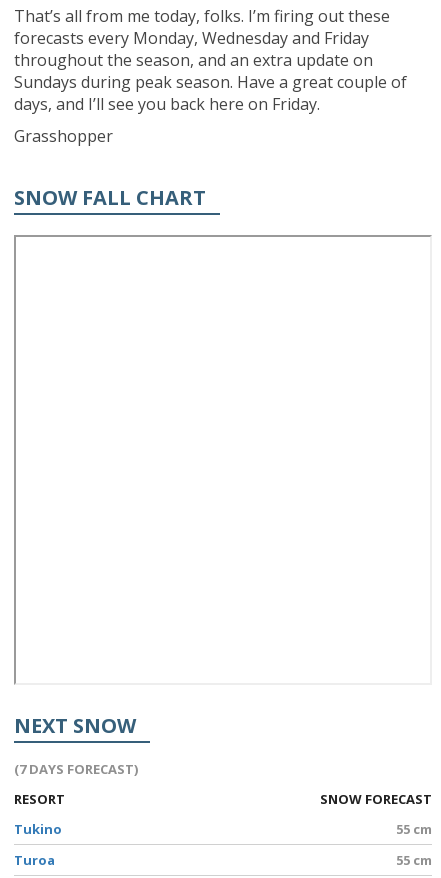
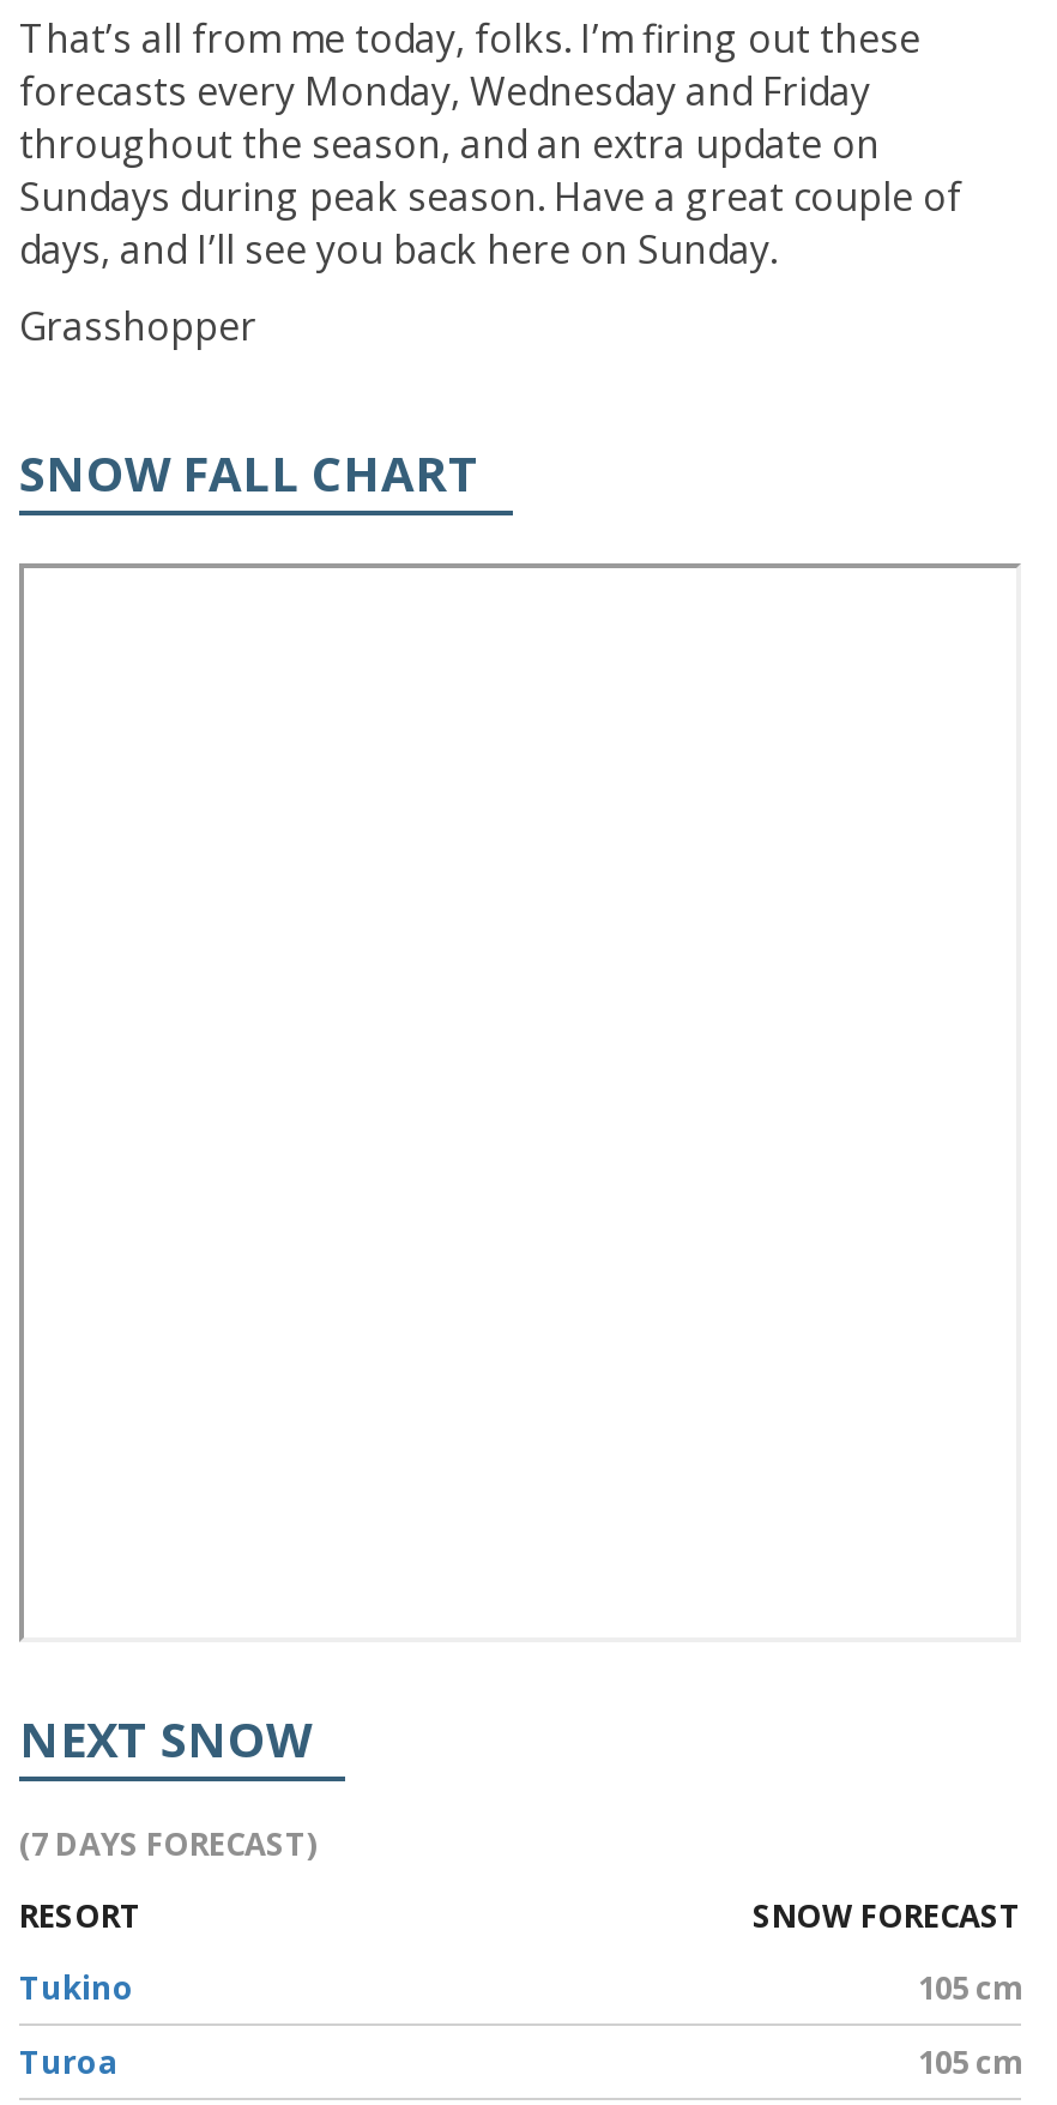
- days, and I’ll see you back here on Friday.
+ days, and I’ll see you back here on Sunday.

- 55 cm
+ 105 cm

- 55 cm
+ 105 cm
